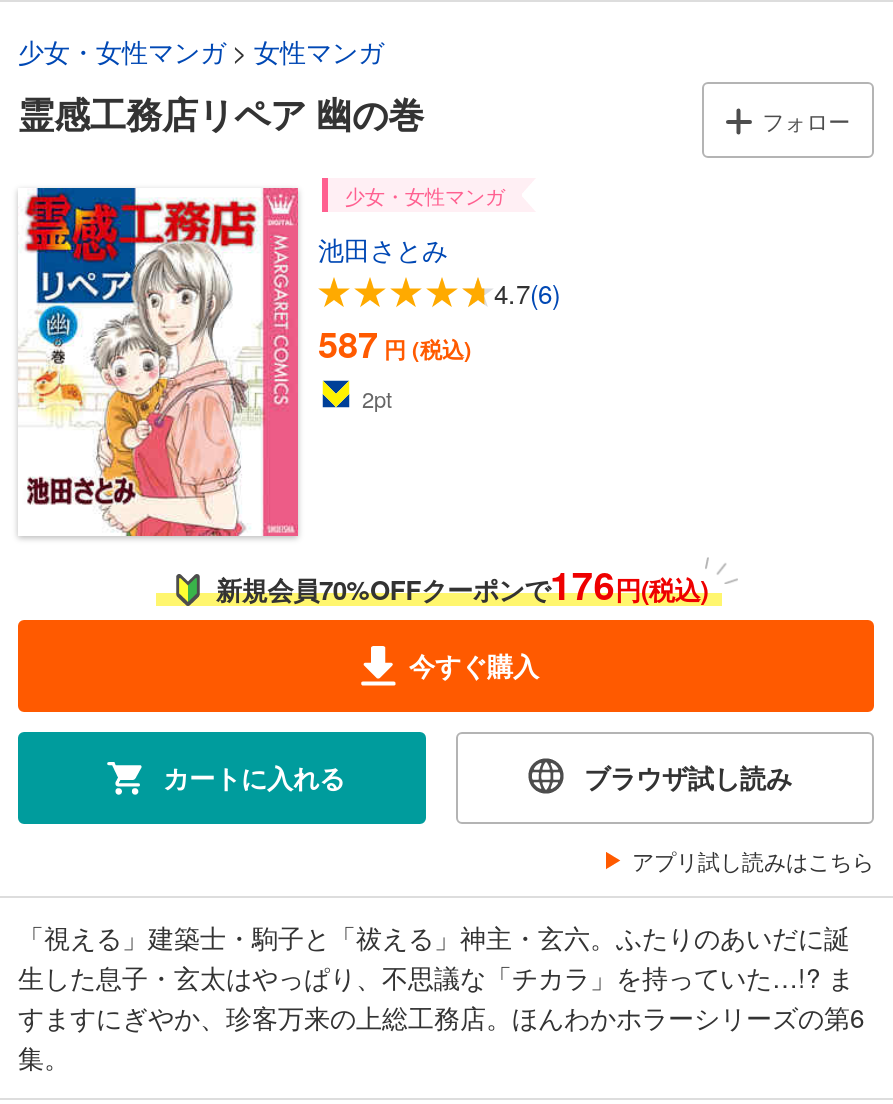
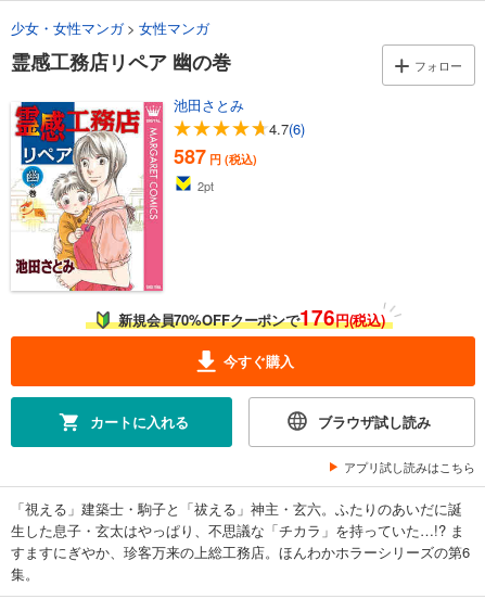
- 少女・女性マンガ

moved up: 池田さとみ | 4.7(6) | 587円 (税込) | 2pt

- [image]
+ [image]
